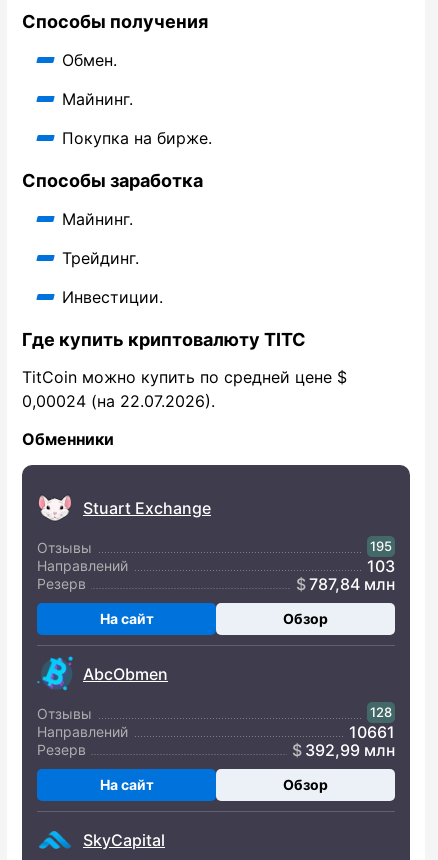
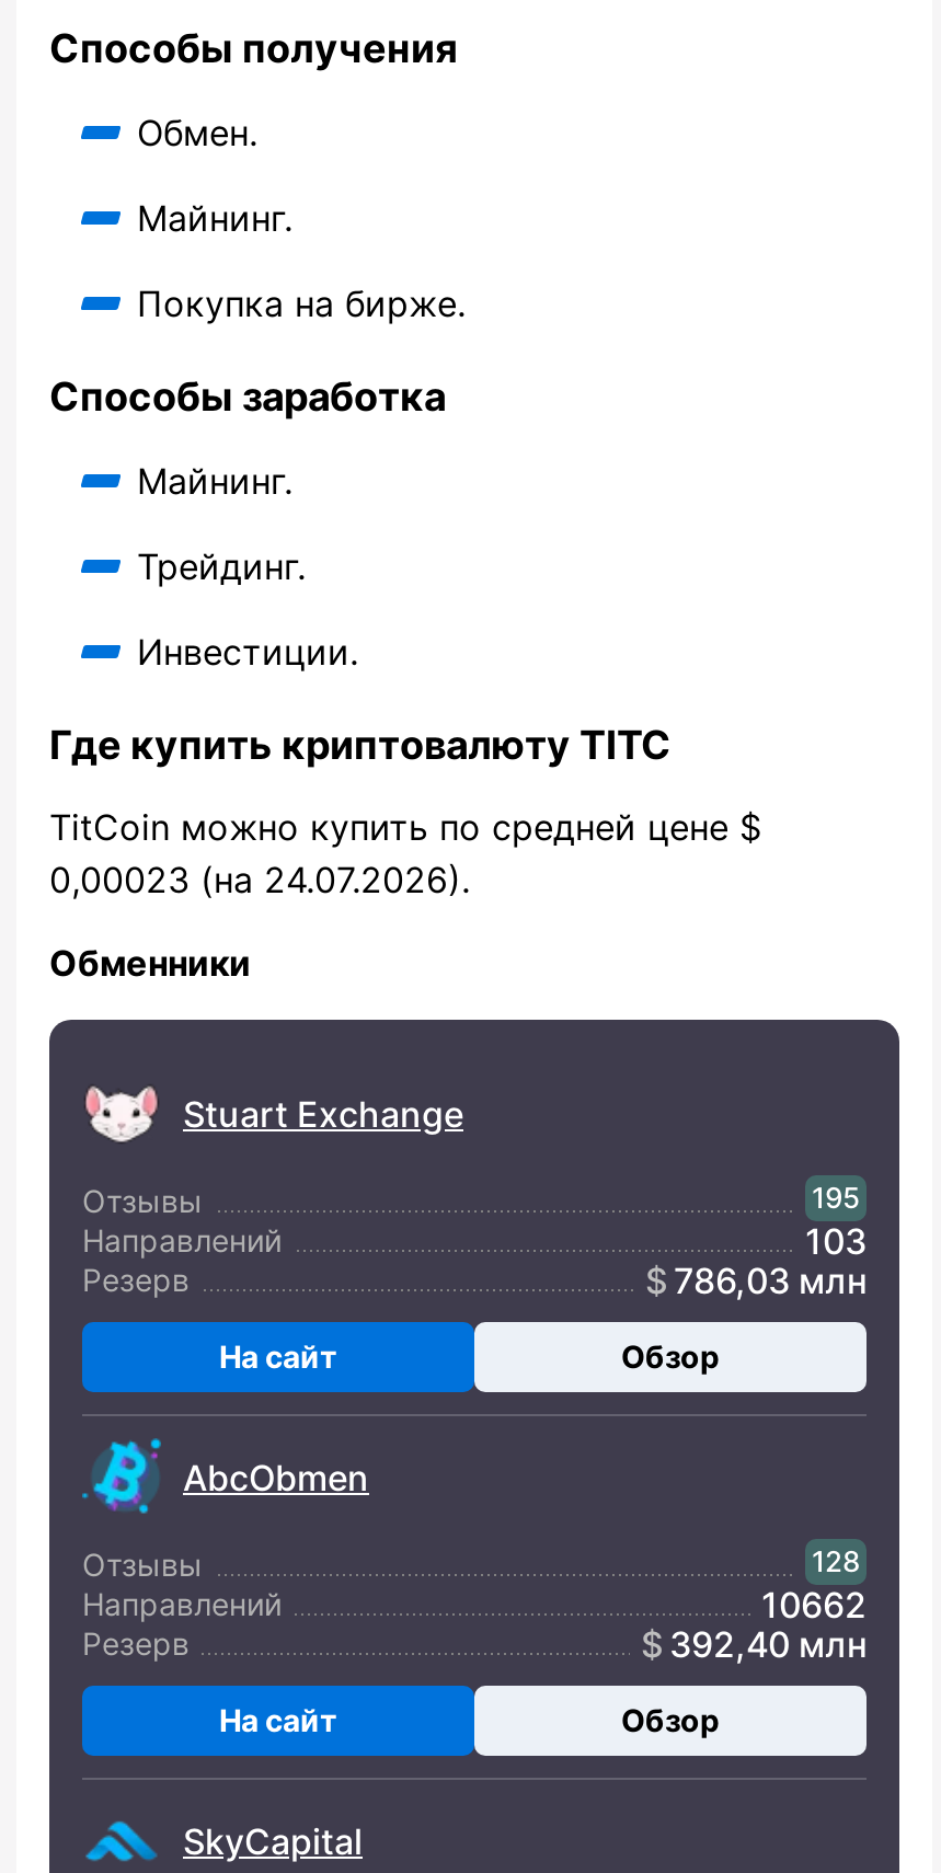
- 0,00024 (на 22.07.2026).
+ 0,00023 (на 24.07.2026).

- 787,84 млн
+ 786,03 млн

- 10661
+ 10662

- 392,99 млн
+ 392,40 млн
